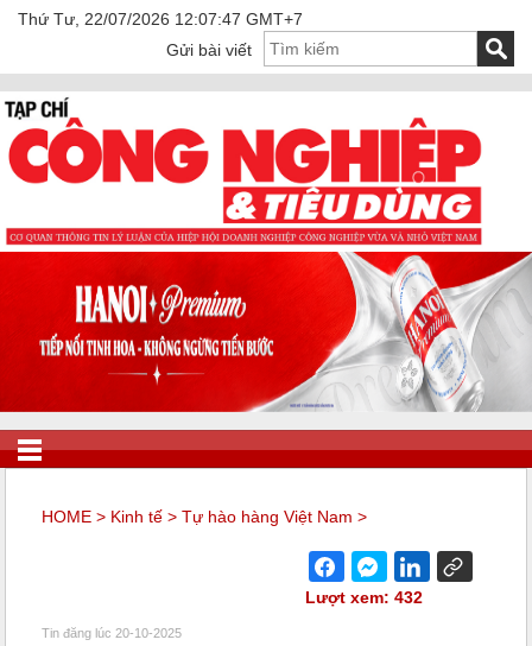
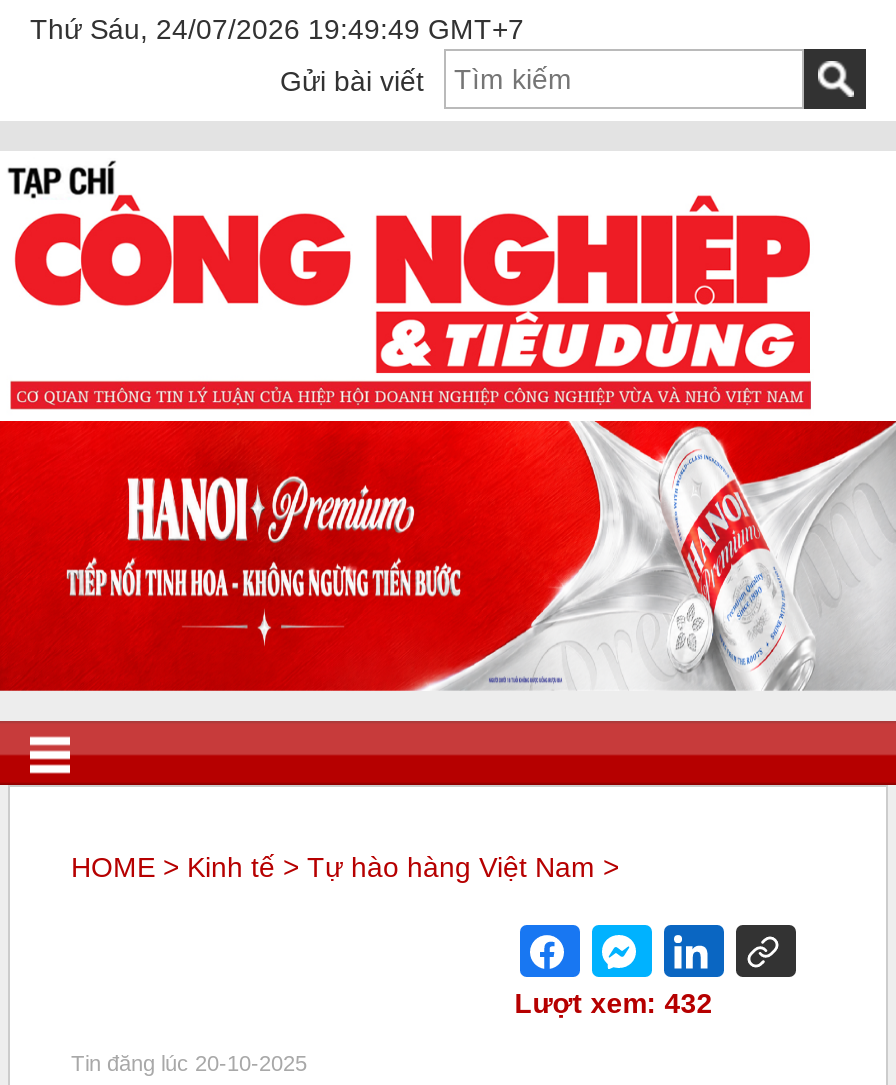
- Thứ Tư, 22/07/2026 12:07:47 GMT+7
+ Thứ Sáu, 24/07/2026 19:49:49 GMT+7
